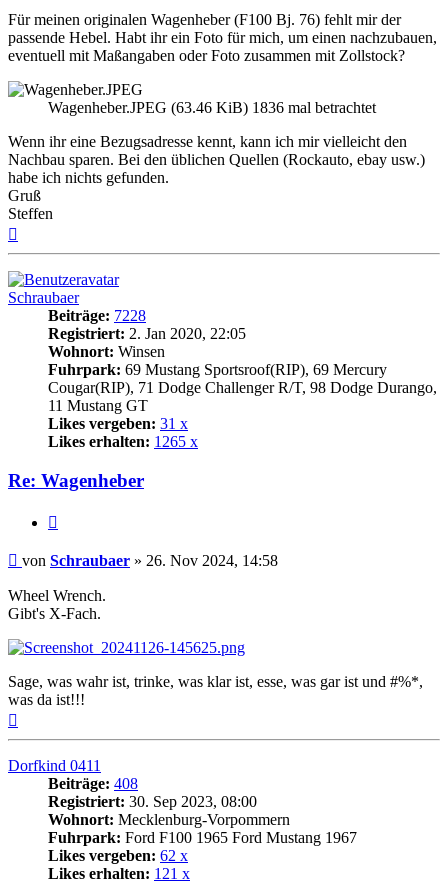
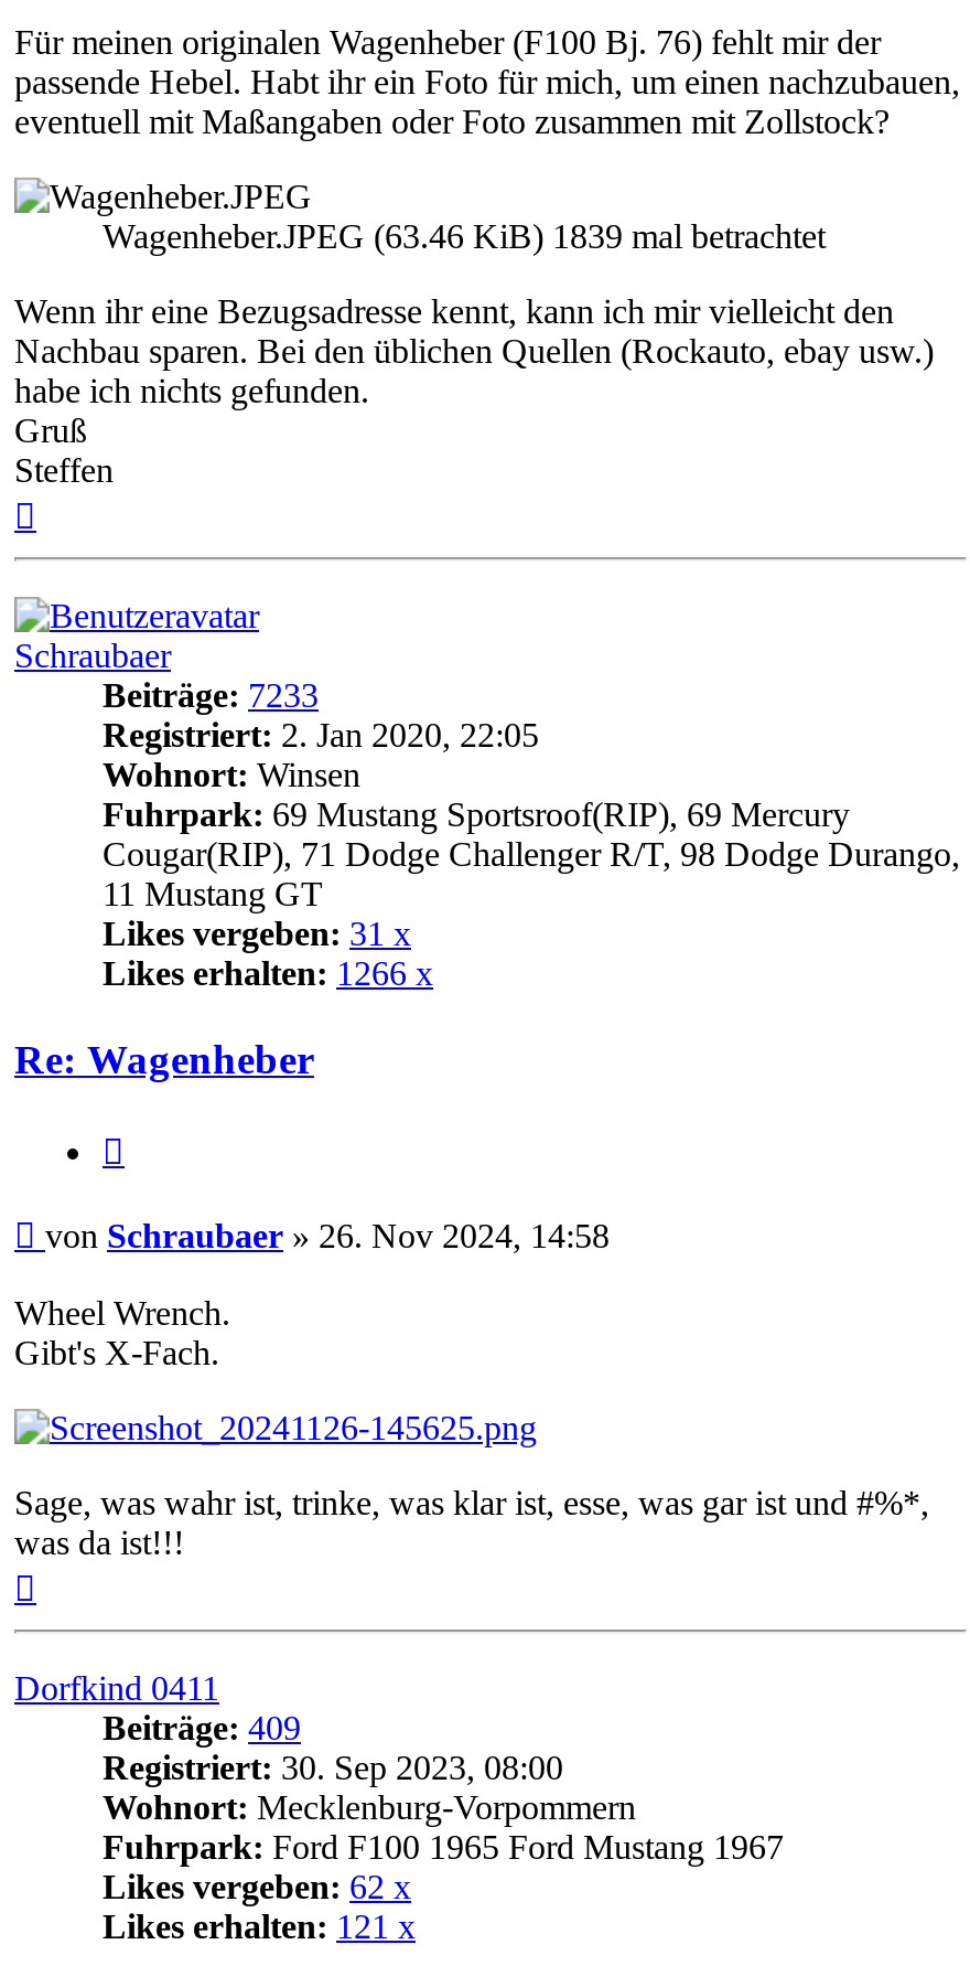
- Wagenheber.JPEG (63.46 KiB) 1836 mal betrachtet
+ Wagenheber.JPEG (63.46 KiB) 1839 mal betrachtet

- Beiträge: 7228
+ Beiträge: 7233

- Likes erhalten: 1265 x
+ Likes erhalten: 1266 x

- Beiträge: 408
+ Beiträge: 409
